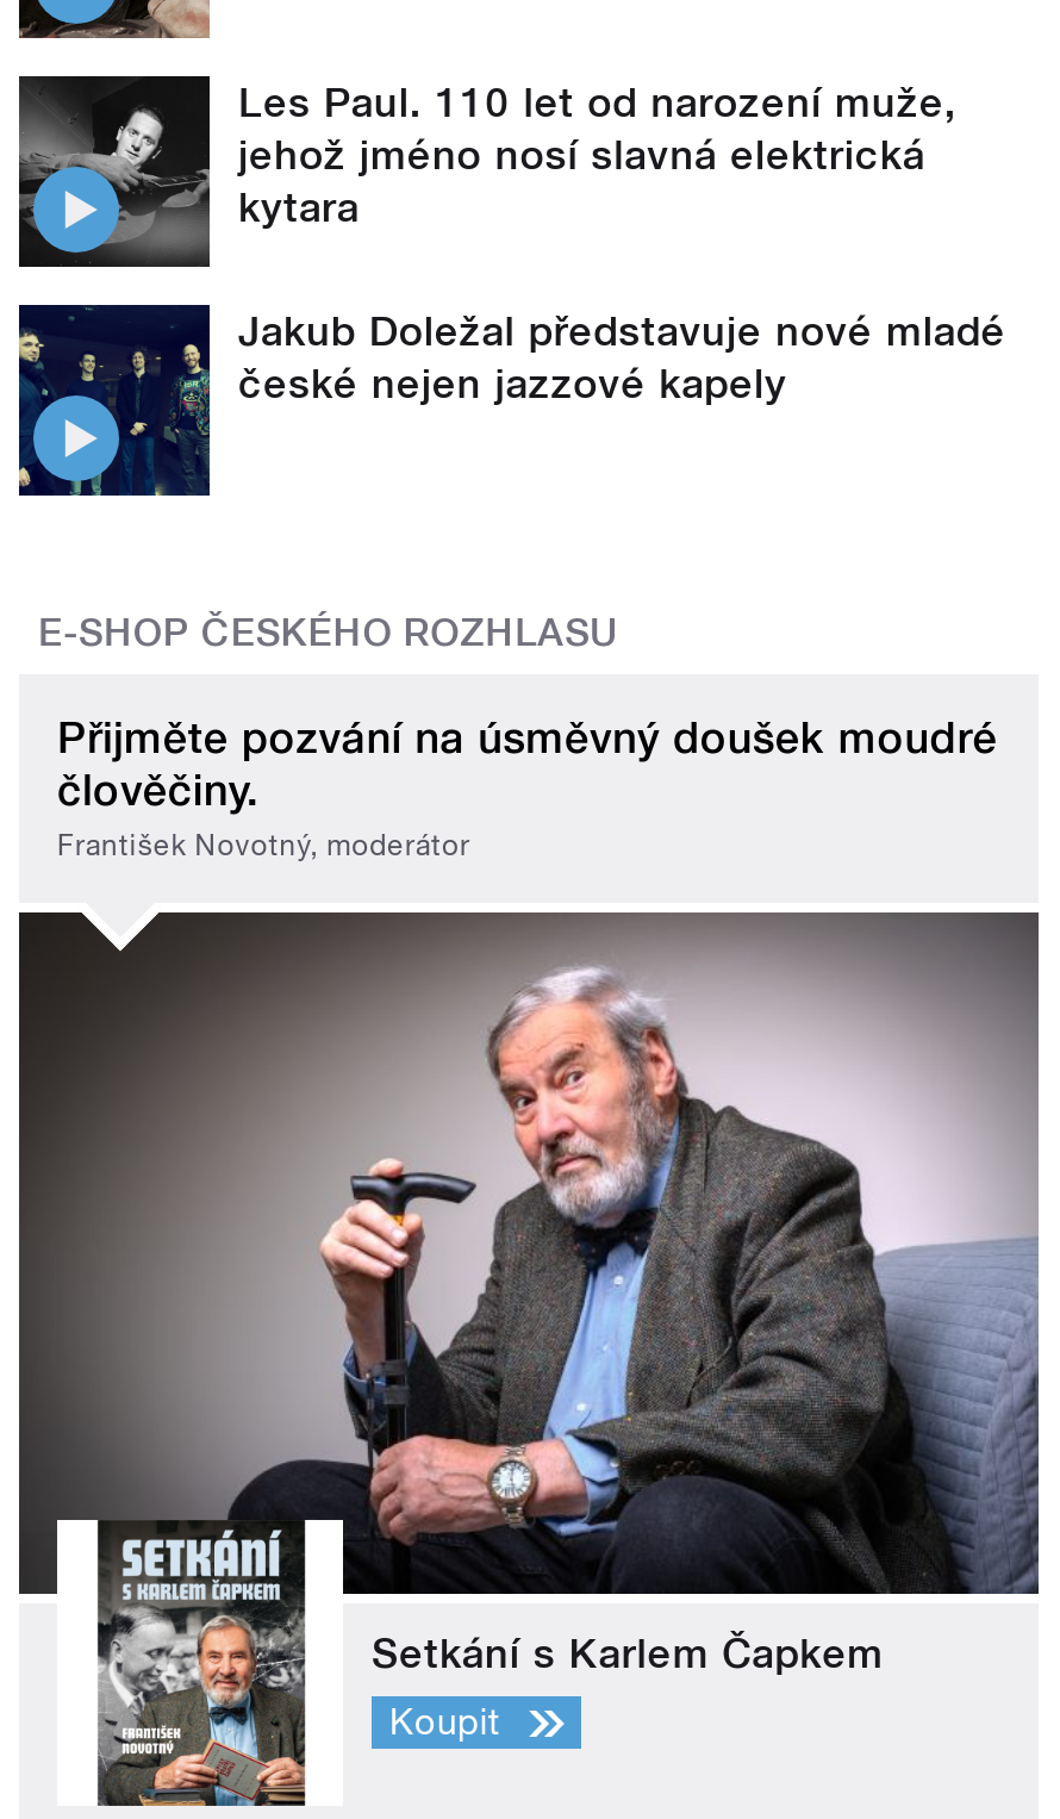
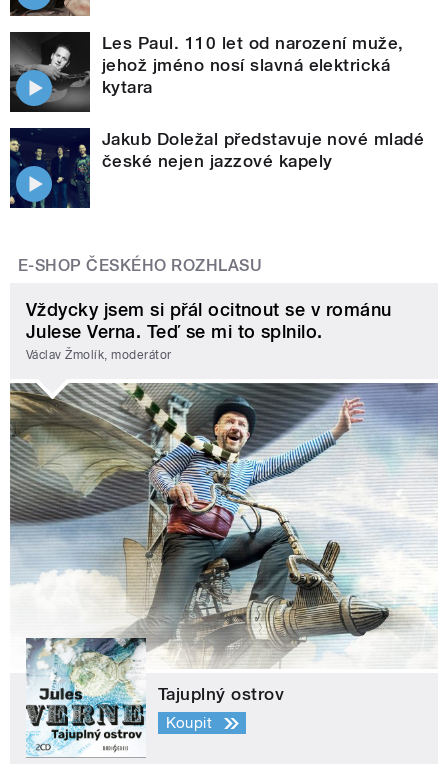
- Přijměte pozvání na úsměvný doušek moudré
- člověčiny.
- František Novotný, moderátor
+ Vždycky jsem si přál ocitnout se v románu
+ Julese Verna. Teď se mi to splnilo.
+ Václav Žmolík, moderátor

- [image]
- Setkání s Karlem Čapkem
+ [image]
+ Tajuplný ostrov
